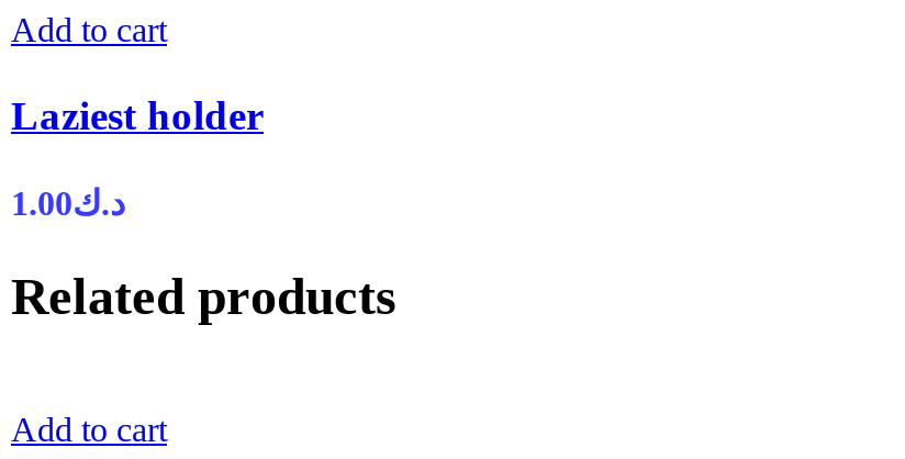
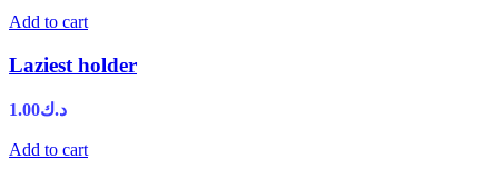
- Related products
